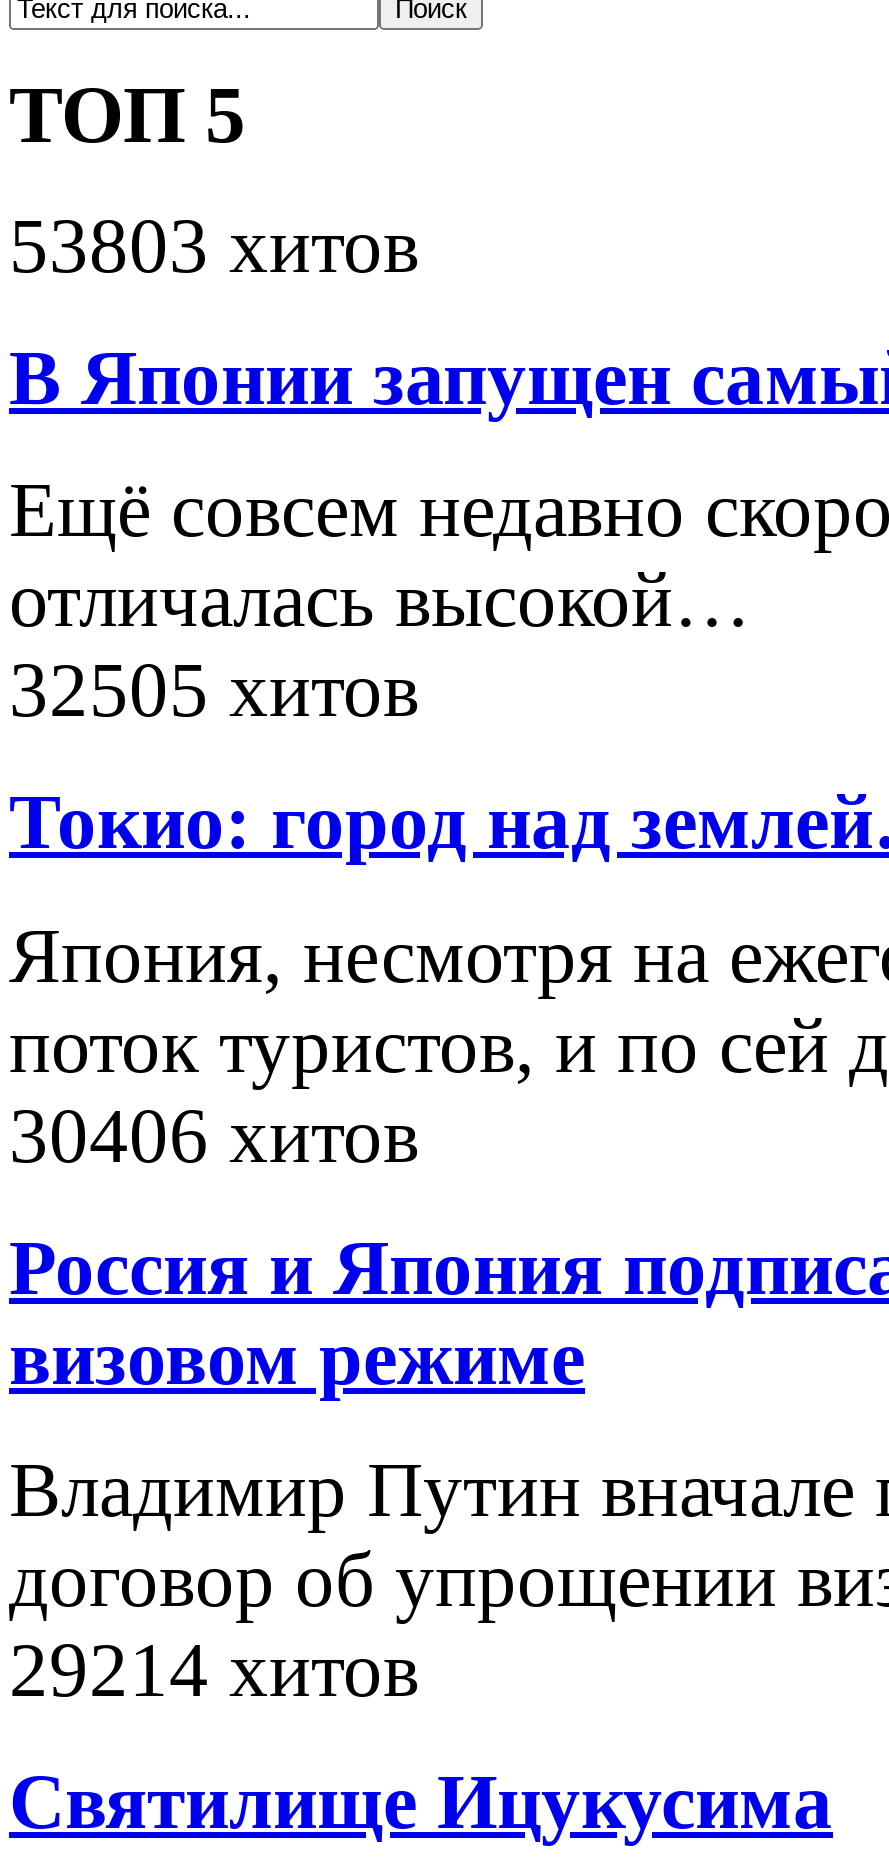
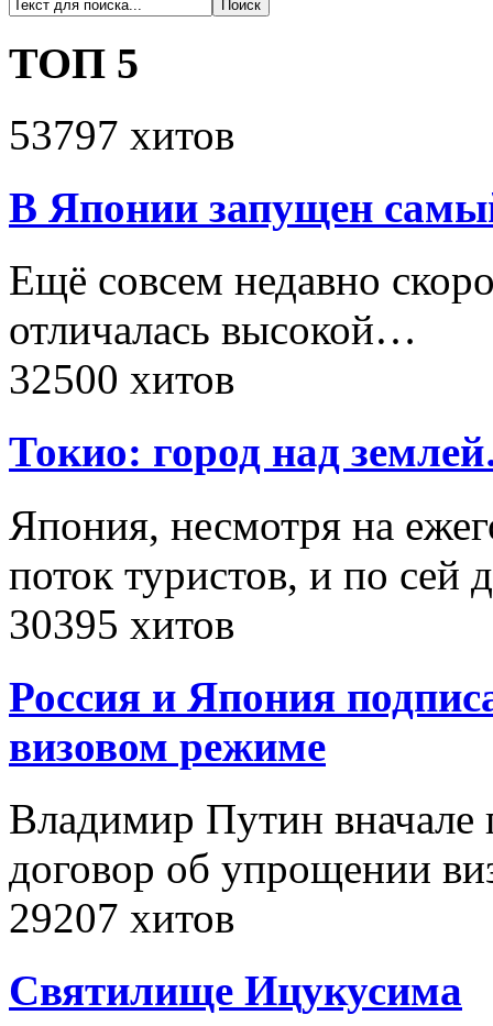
- 53803 хитов
+ 53797 хитов

- 32505 хитов
+ 32500 хитов

- 30406 хитов
+ 30395 хитов

- 29214 хитов
+ 29207 хитов
